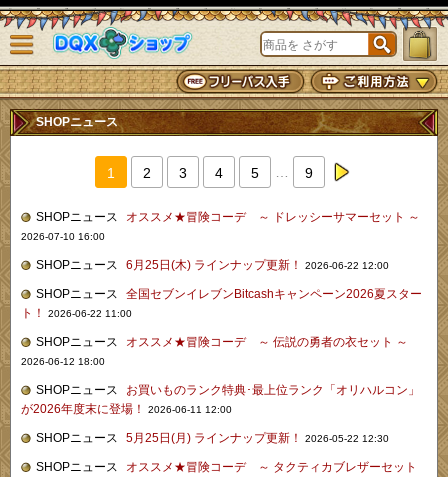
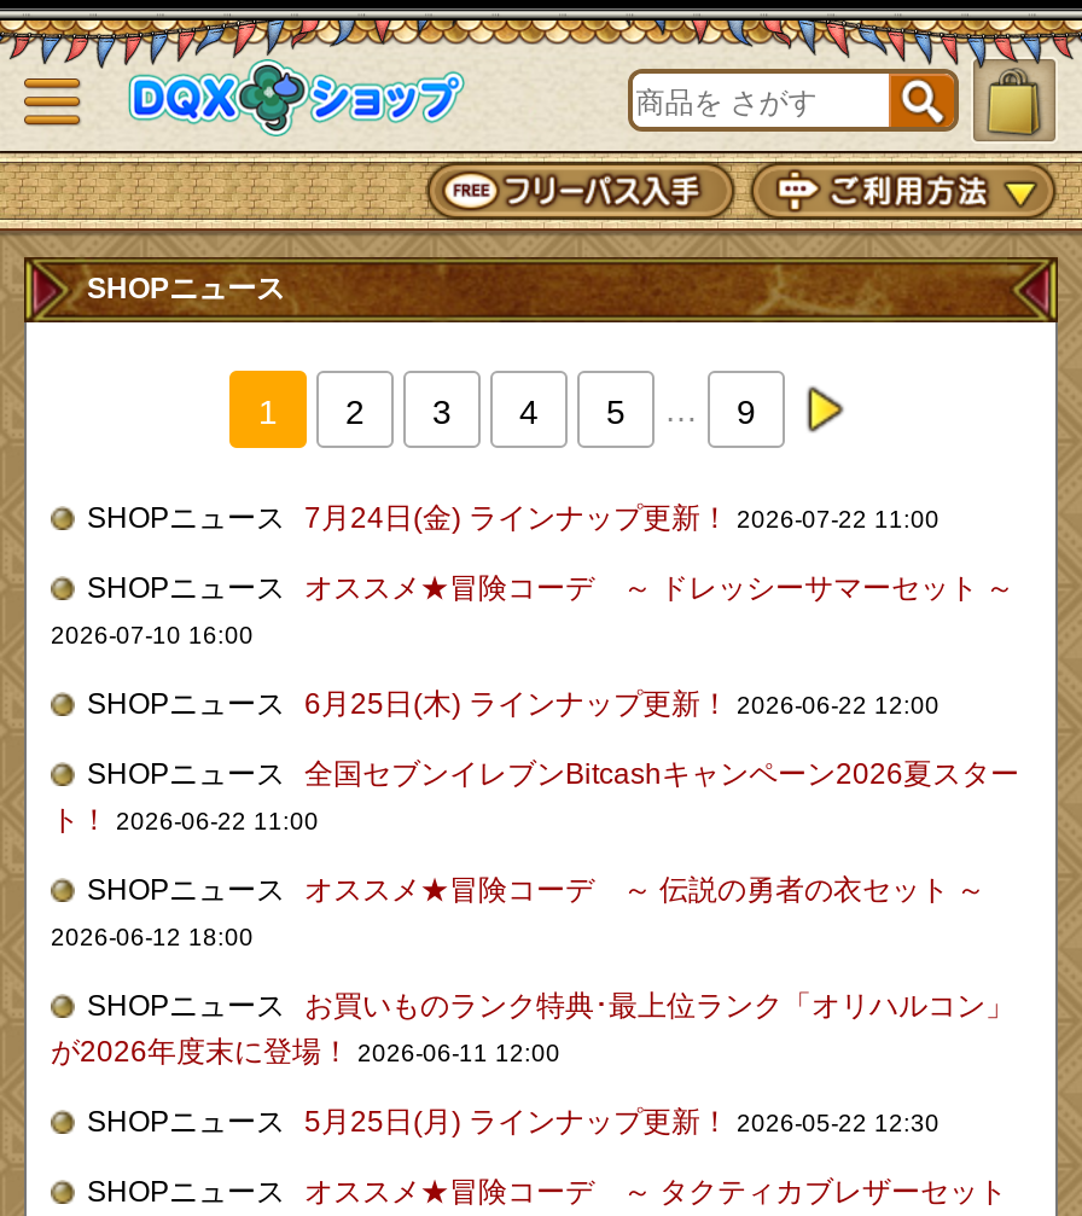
+ SHOPニュース 7月24日(金) ラインナップ更新！ 2026-07-22 11:00
